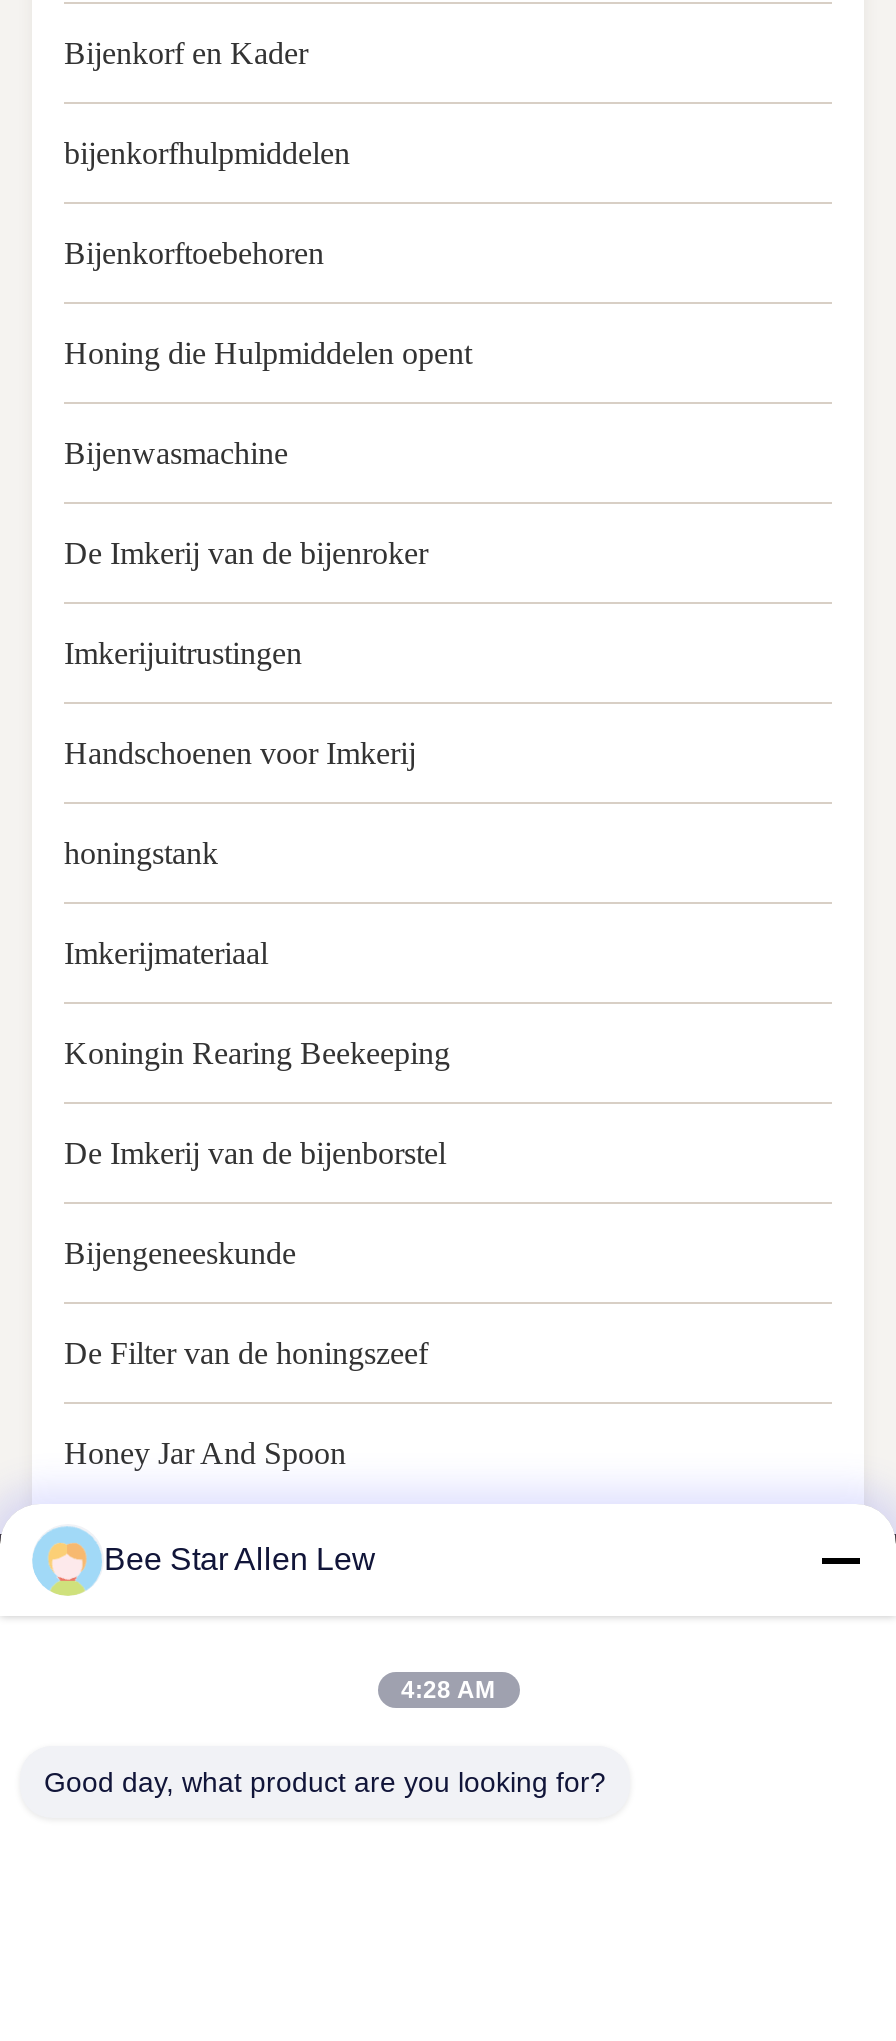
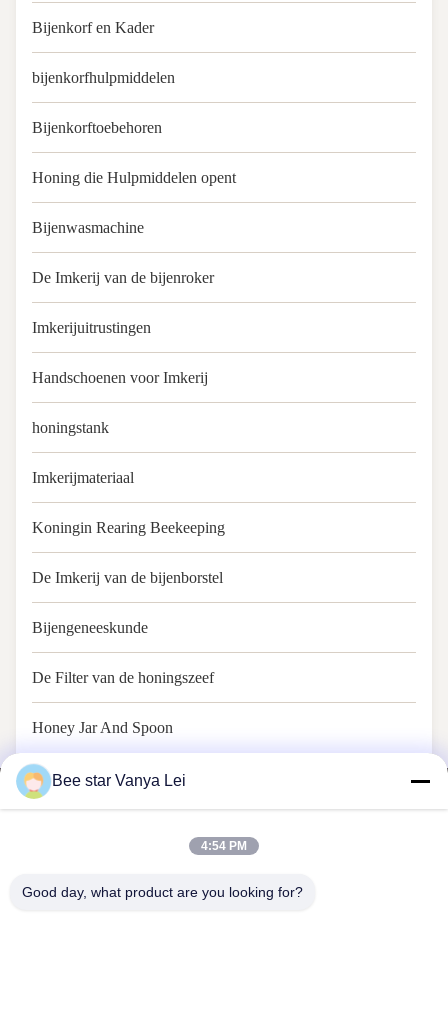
- Bee Star Allen Lew
+ Bee star Vanya Lei

- 4:28 AM
+ 4:54 PM
